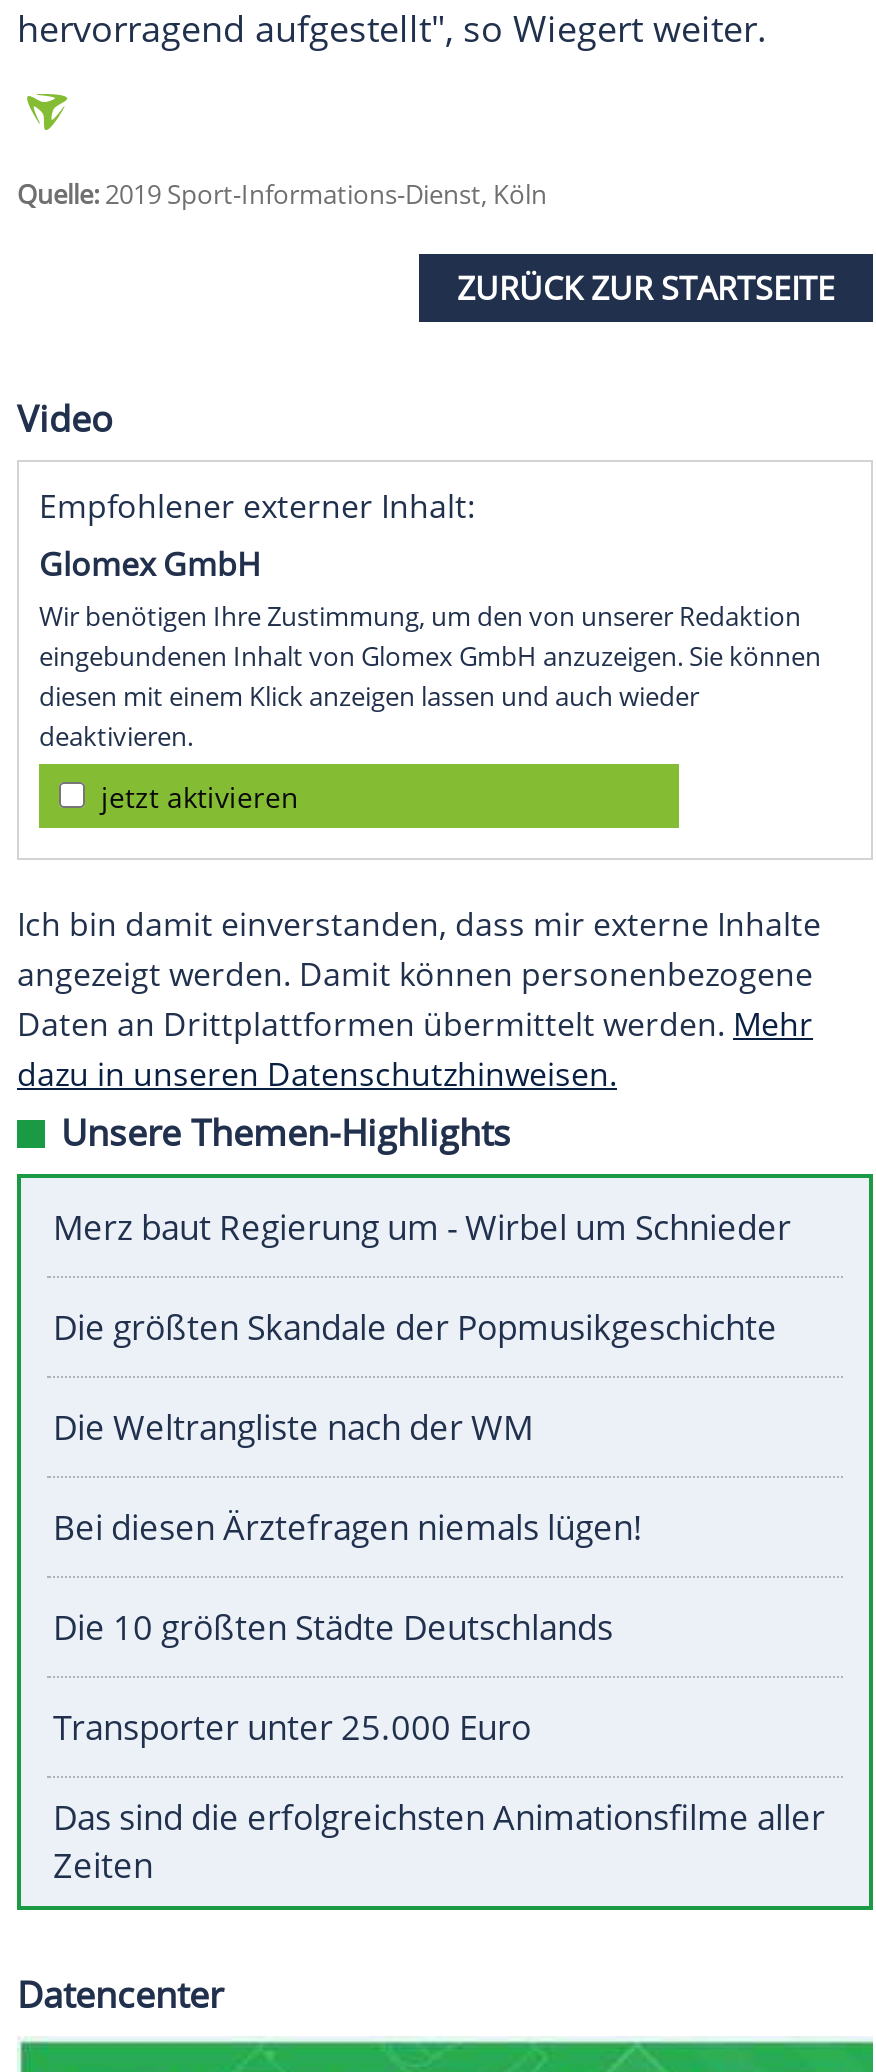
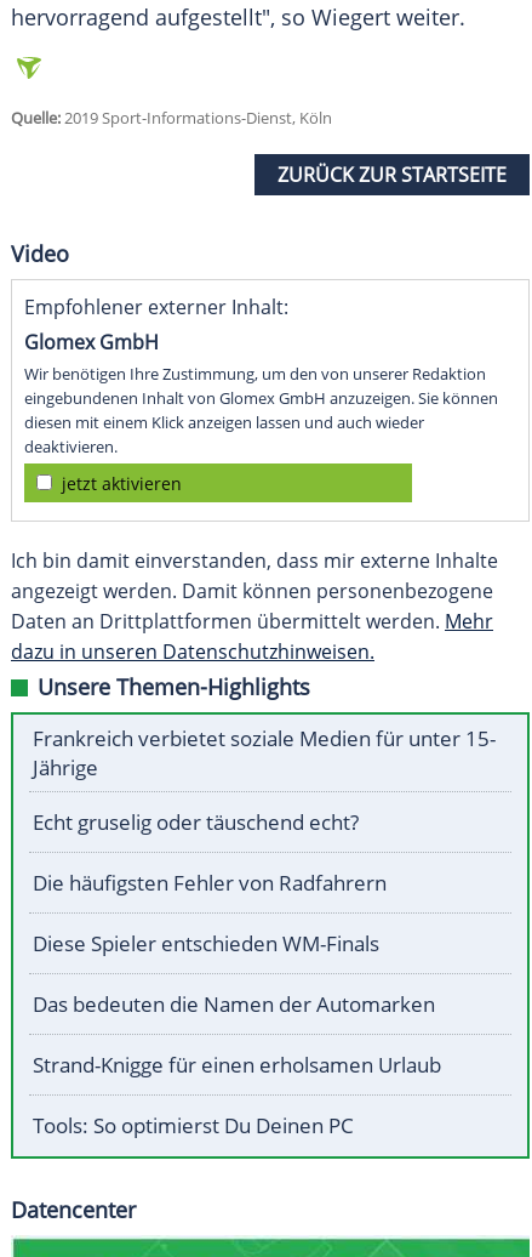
- Merz baut Regierung um - Wirbel um Schnieder
+ Frankreich verbietet soziale Medien für unter 15-
+ Jährige

- Die größten Skandale der Popmusikgeschichte
+ Echt gruselig oder täuschend echt?

- Die Weltrangliste nach der WM
+ Die häufigsten Fehler von Radfahrern

- Bei diesen Ärztefragen niemals lügen!
+ Diese Spieler entschieden WM-Finals

- Die 10 größten Städte Deutschlands
+ Das bedeuten die Namen der Automarken

- Transporter unter 25.000 Euro
+ Strand-Knigge für einen erholsamen Urlaub

- Das sind die erfolgreichsten Animationsfilme aller
- Zeiten
+ Tools: So optimierst Du Deinen PC
